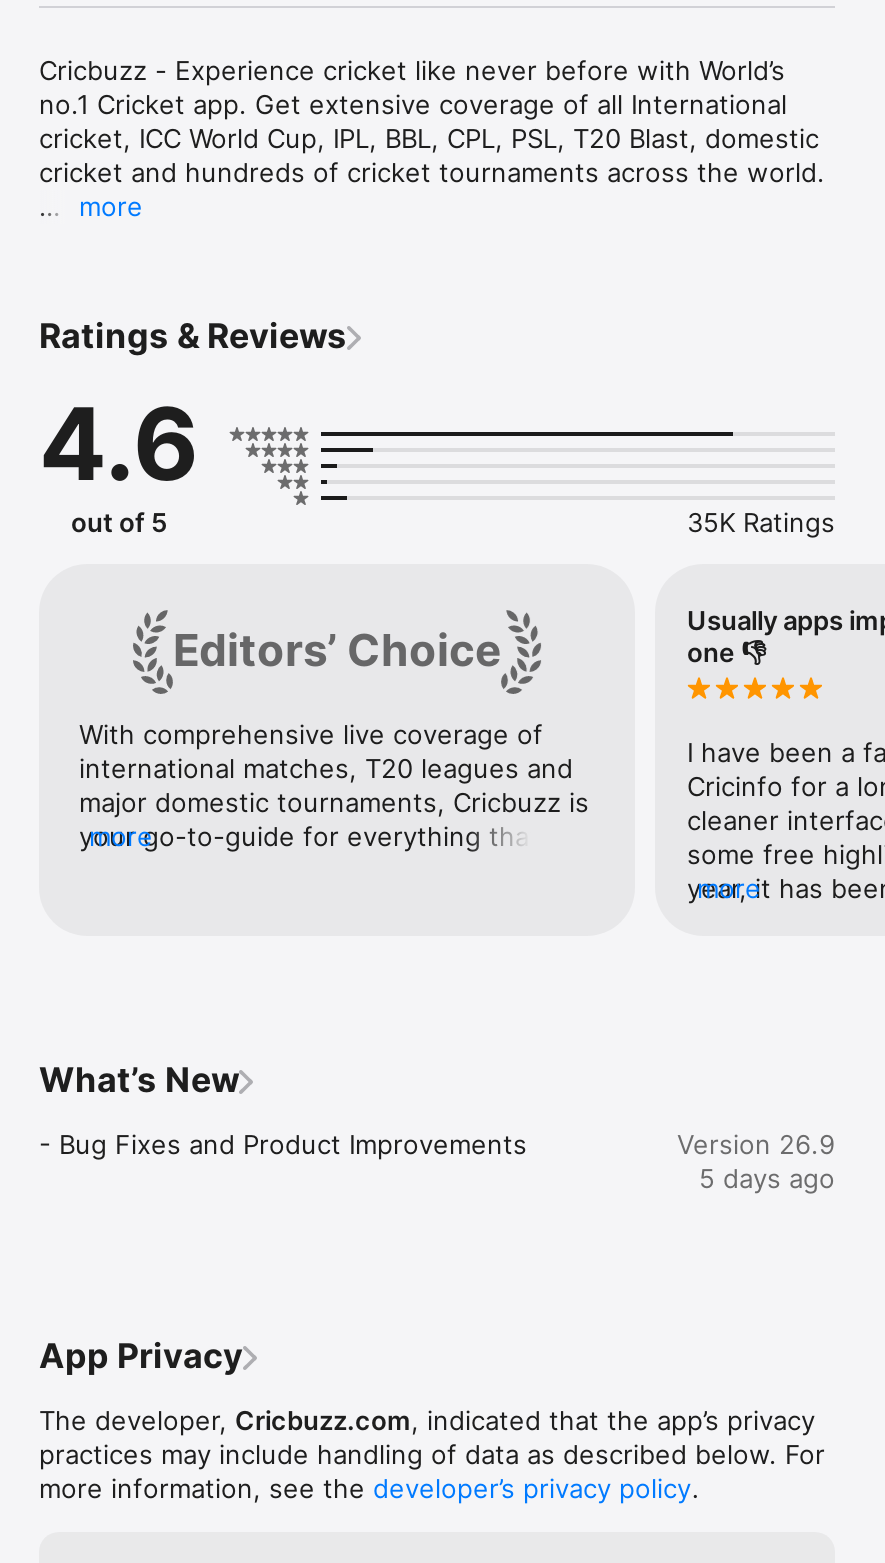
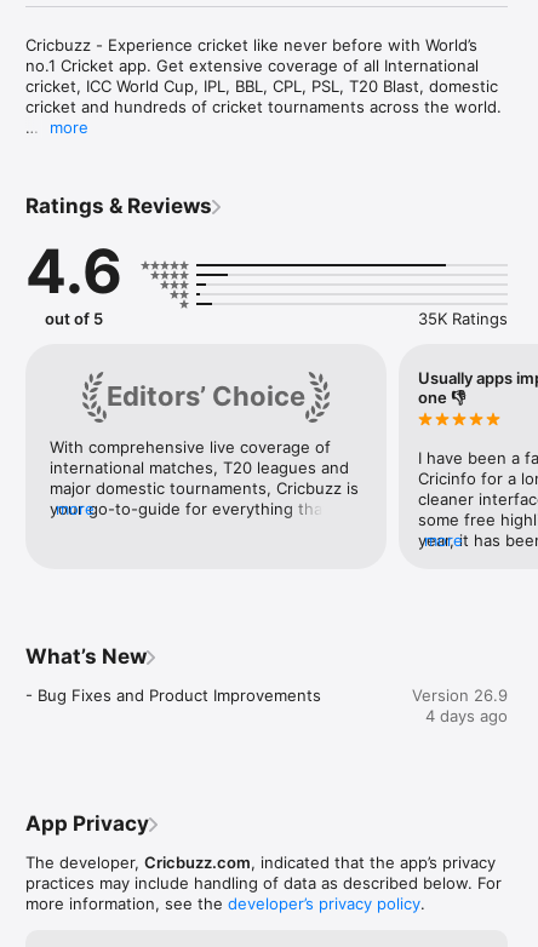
- 5 days ago
+ 4 days ago
